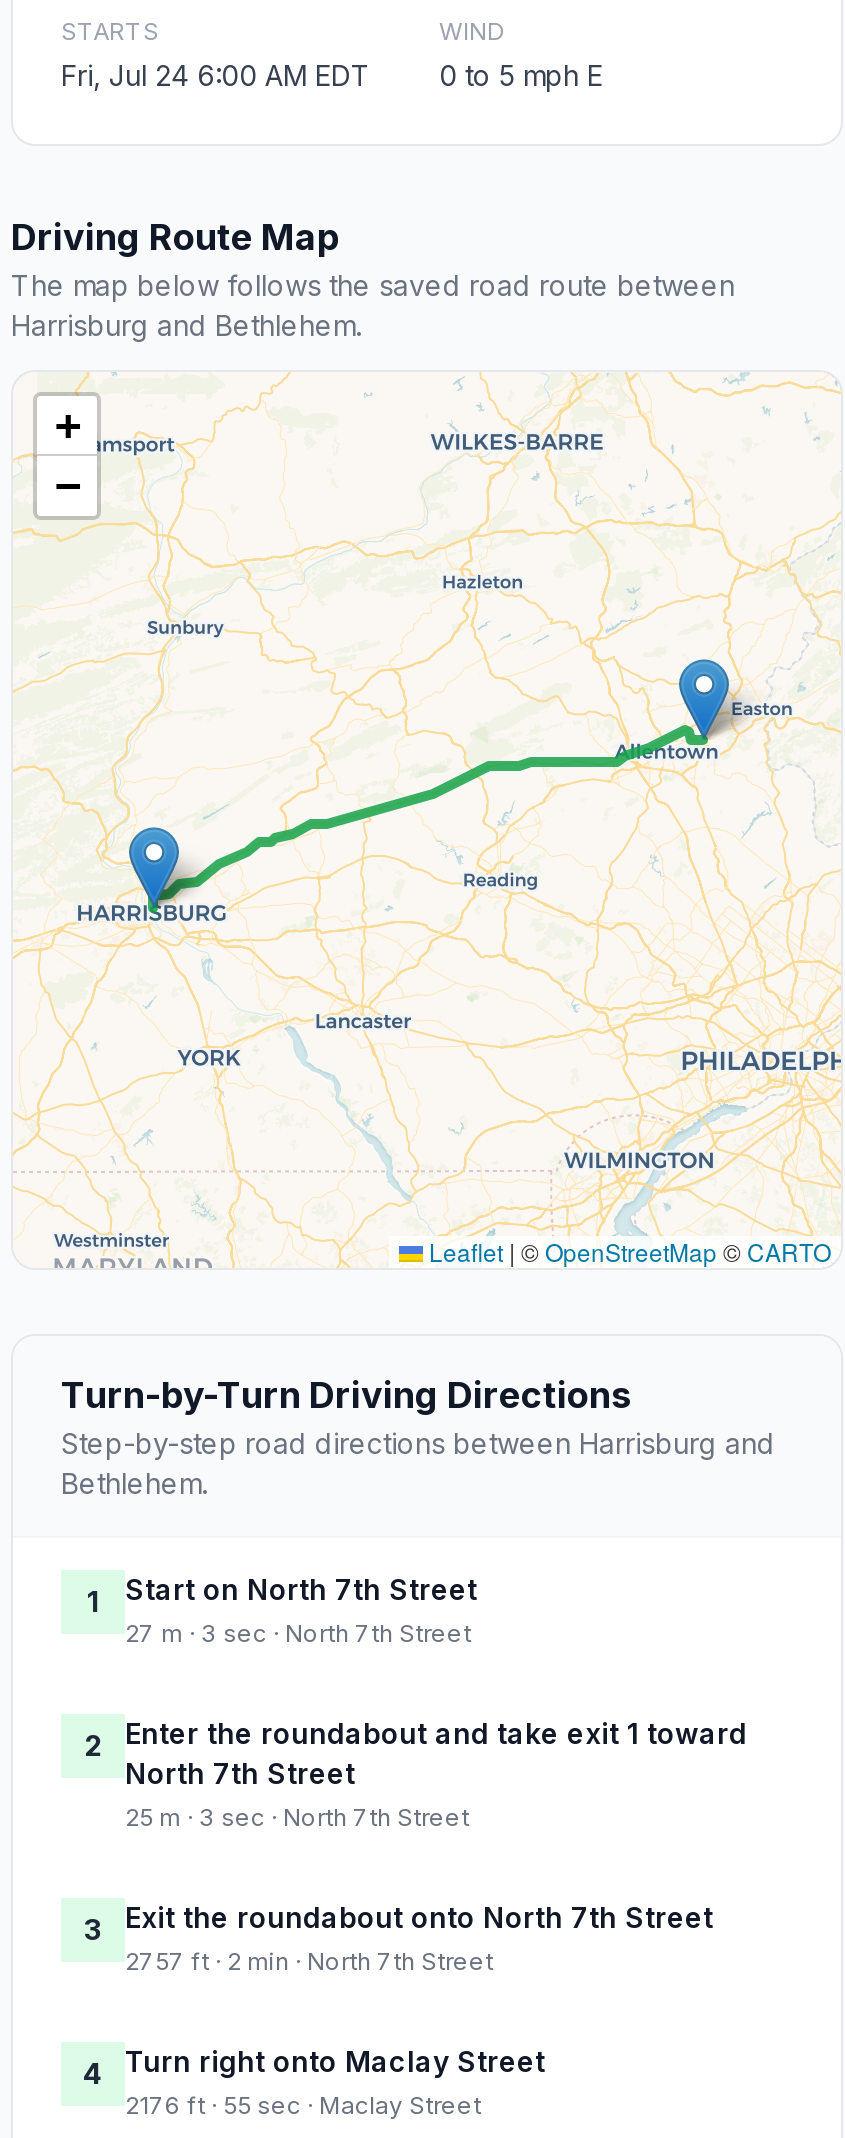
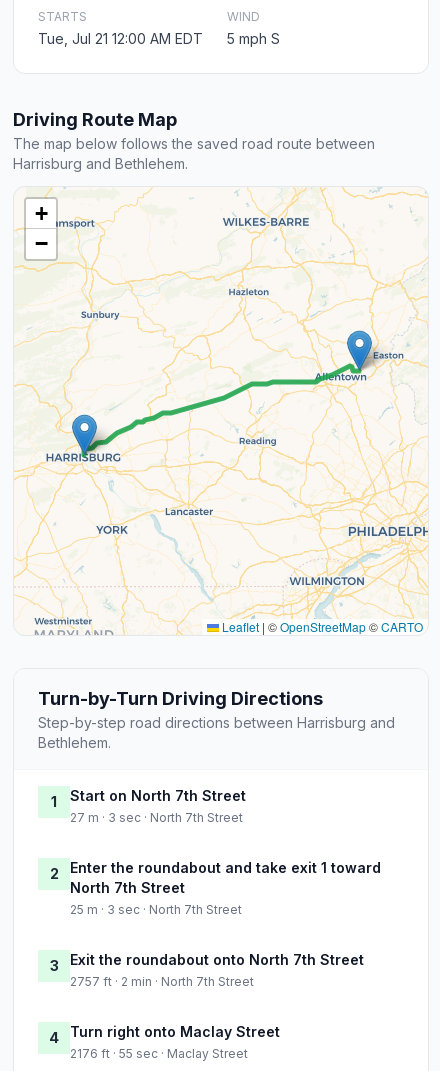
- Fri, Jul 24 6:00 AM EDT
+ Tue, Jul 21 12:00 AM EDT

- 0 to 5 mph E
+ 5 mph S
